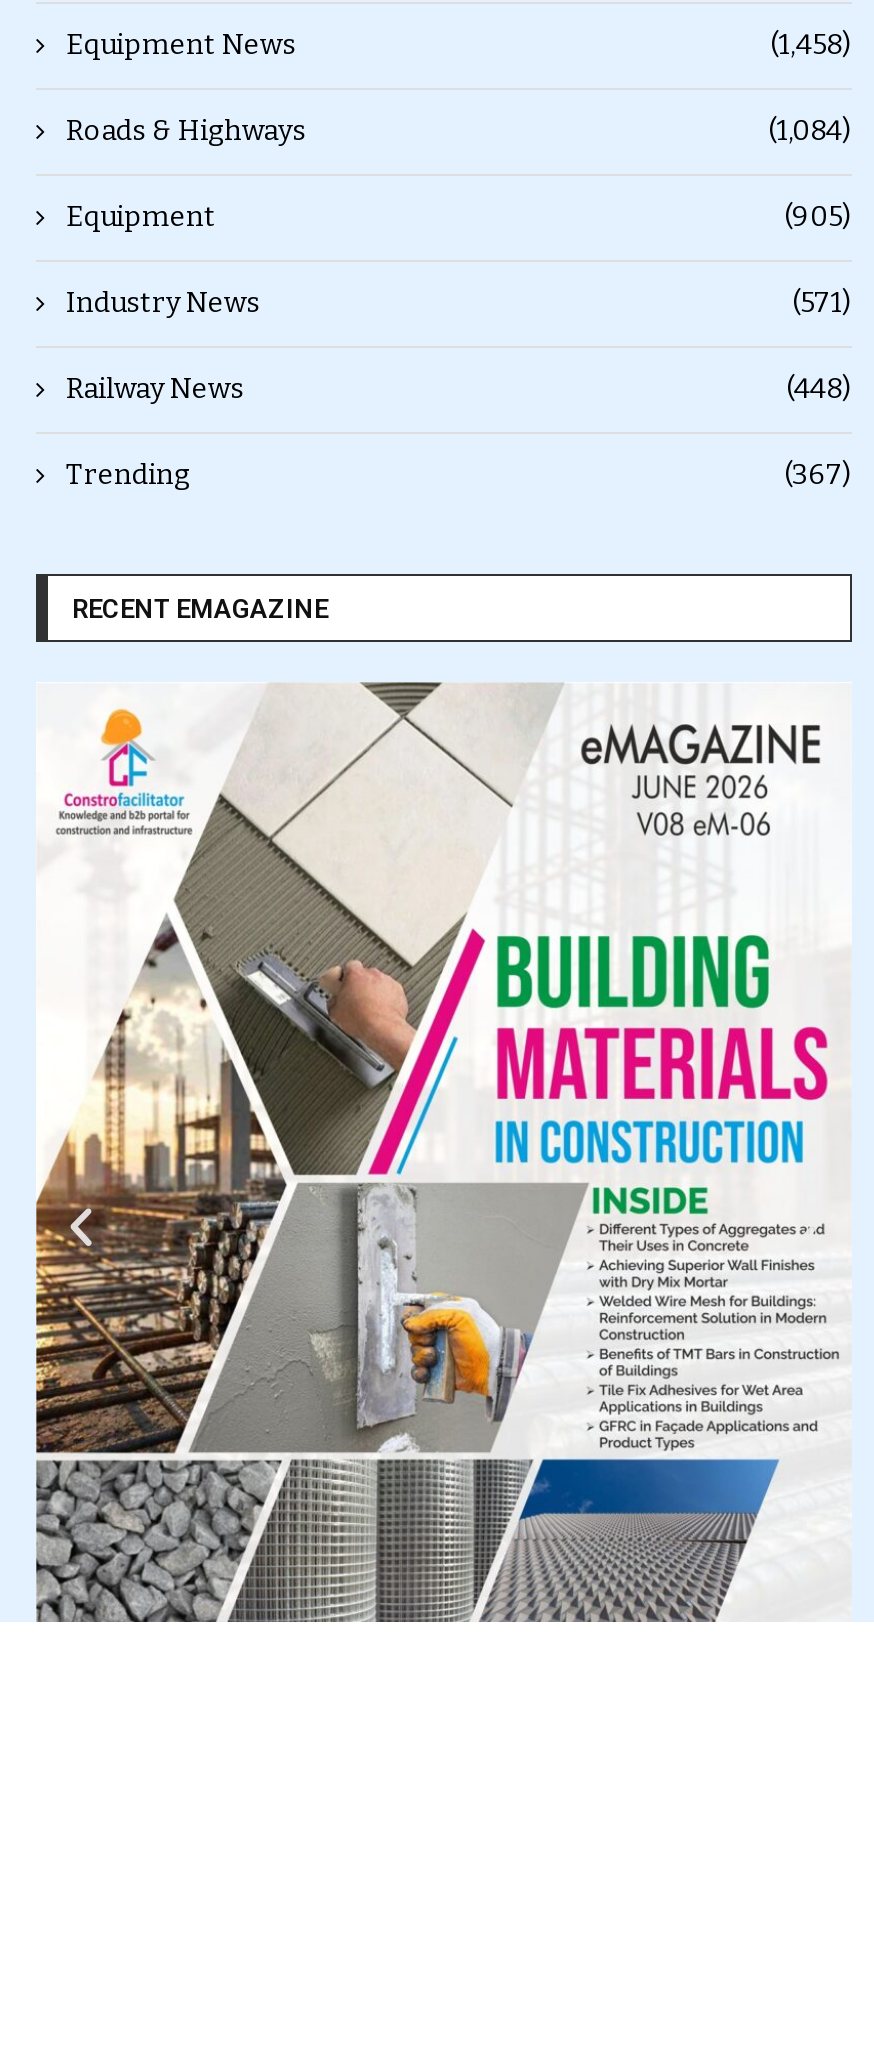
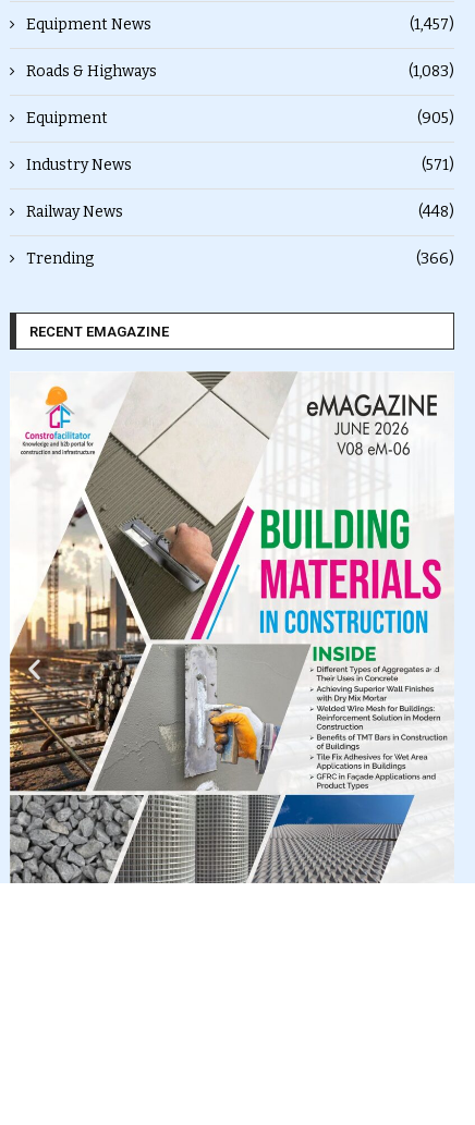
- (1,458)
+ (1,457)

- (1,084)
+ (1,083)

- (367)
+ (366)
